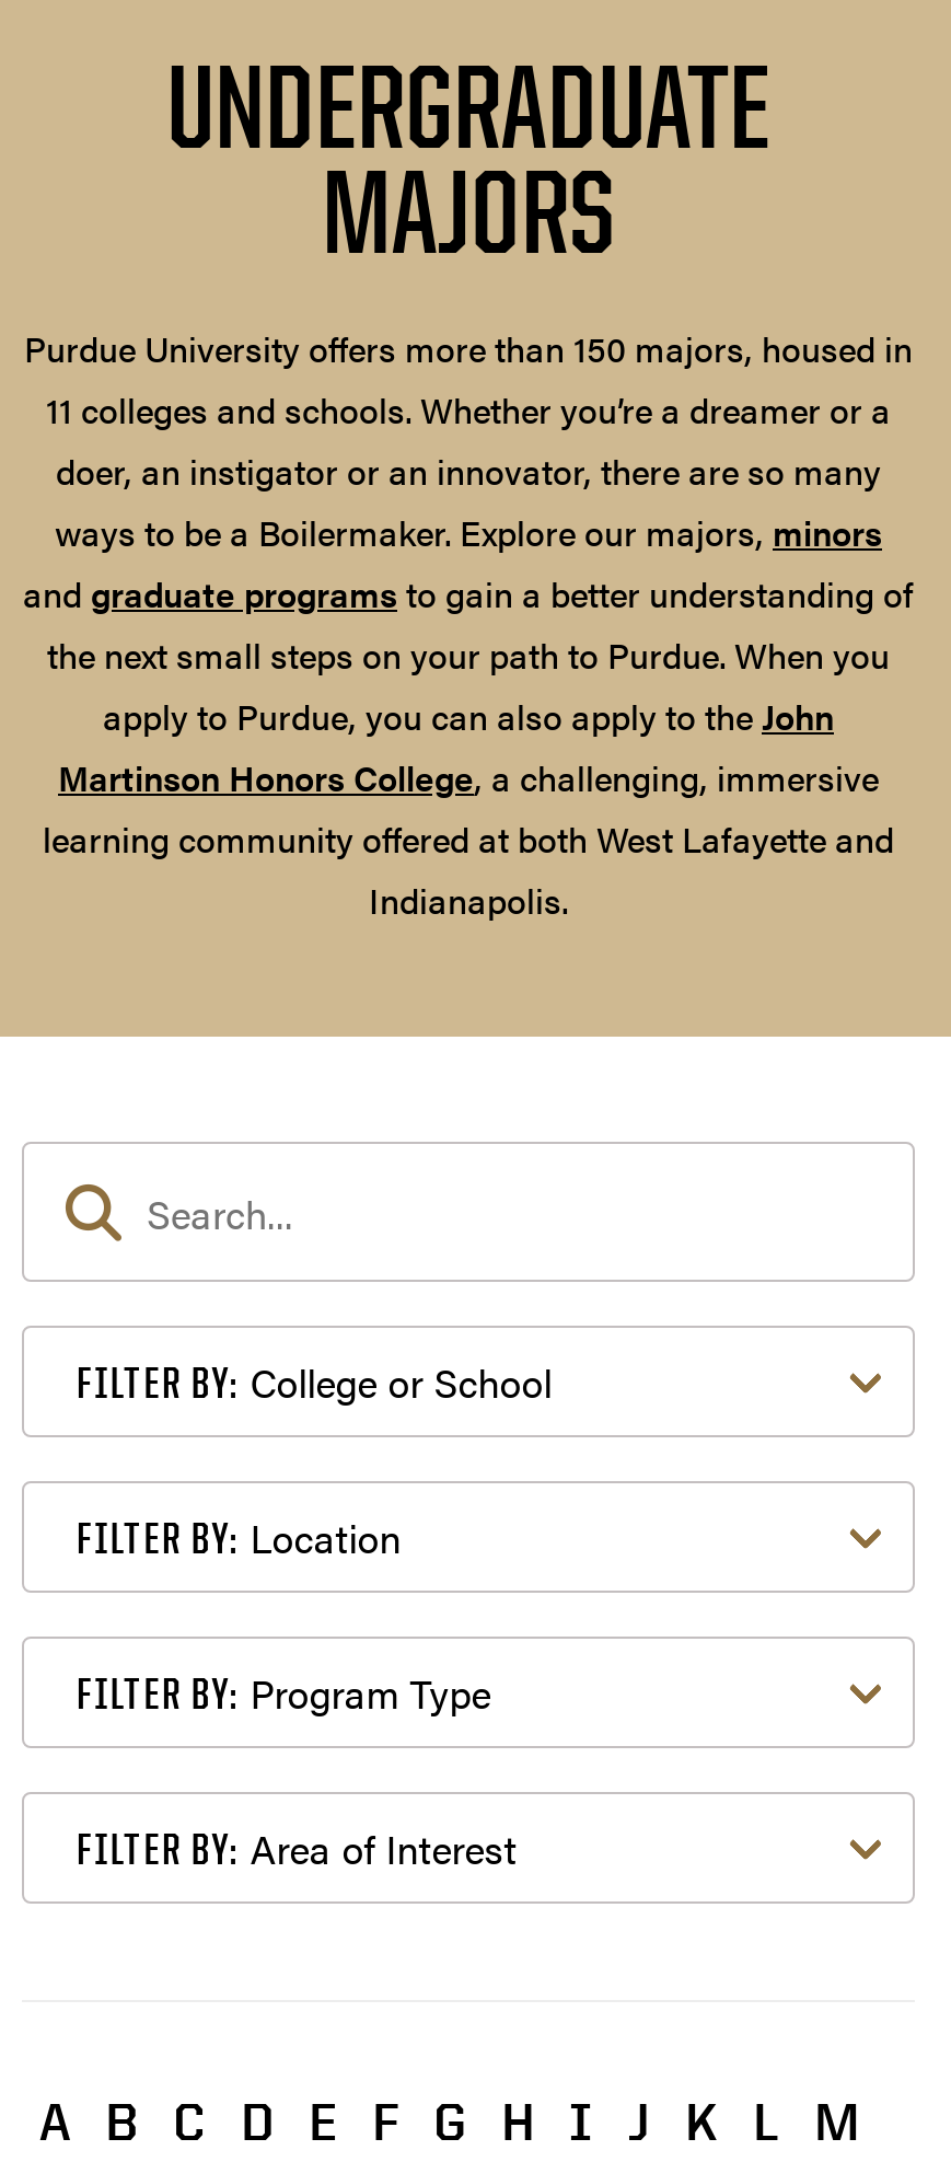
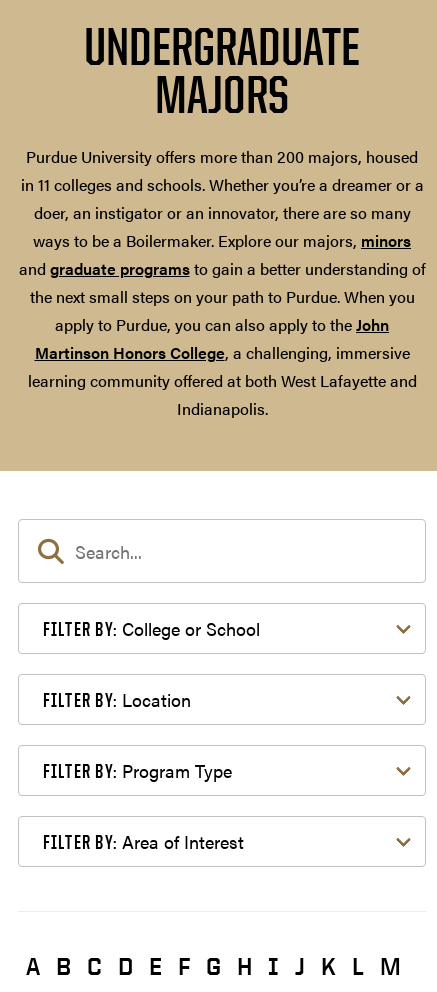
- Purdue University offers more than 150 majors, housed in
- 11 colleges and schools. Whether you’re a dreamer or a
+ Purdue University offers more than 200 majors, housed
+ in 11 colleges and schools. Whether you’re a dreamer or a
